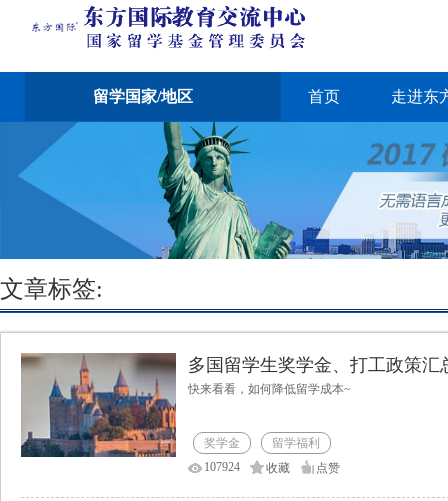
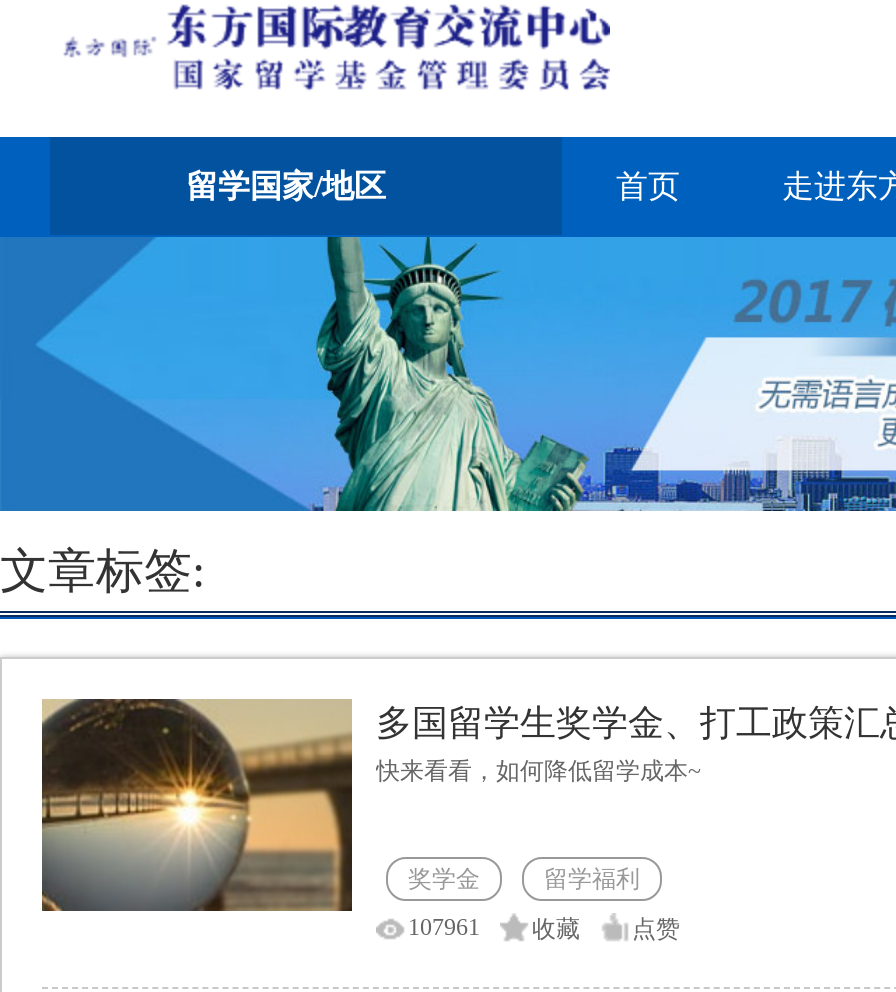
- [image]
- 107924 收藏 点赞
+ [image]
+ 107961 收藏 点赞
